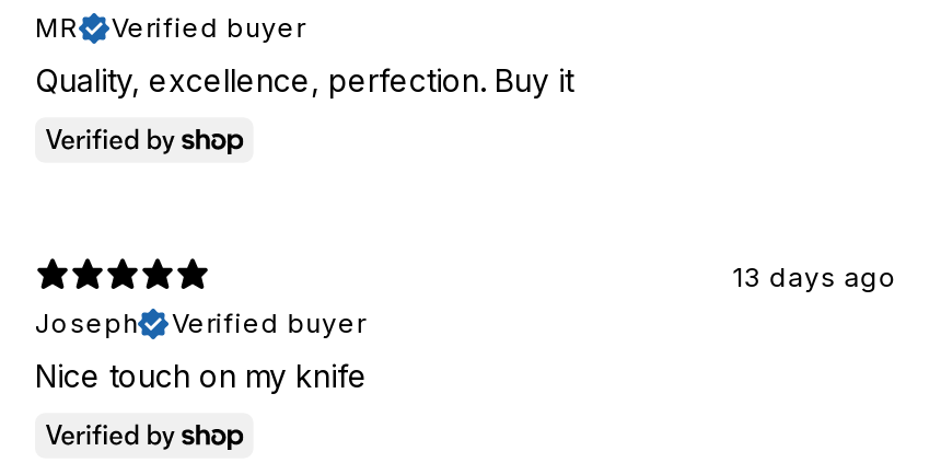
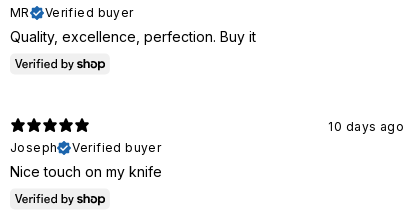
- 13 days ago
+ 10 days ago
